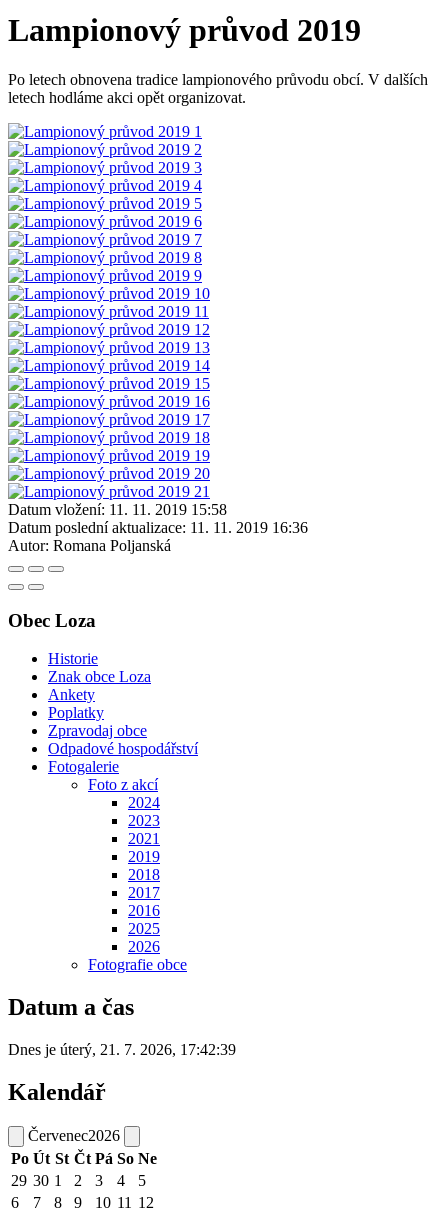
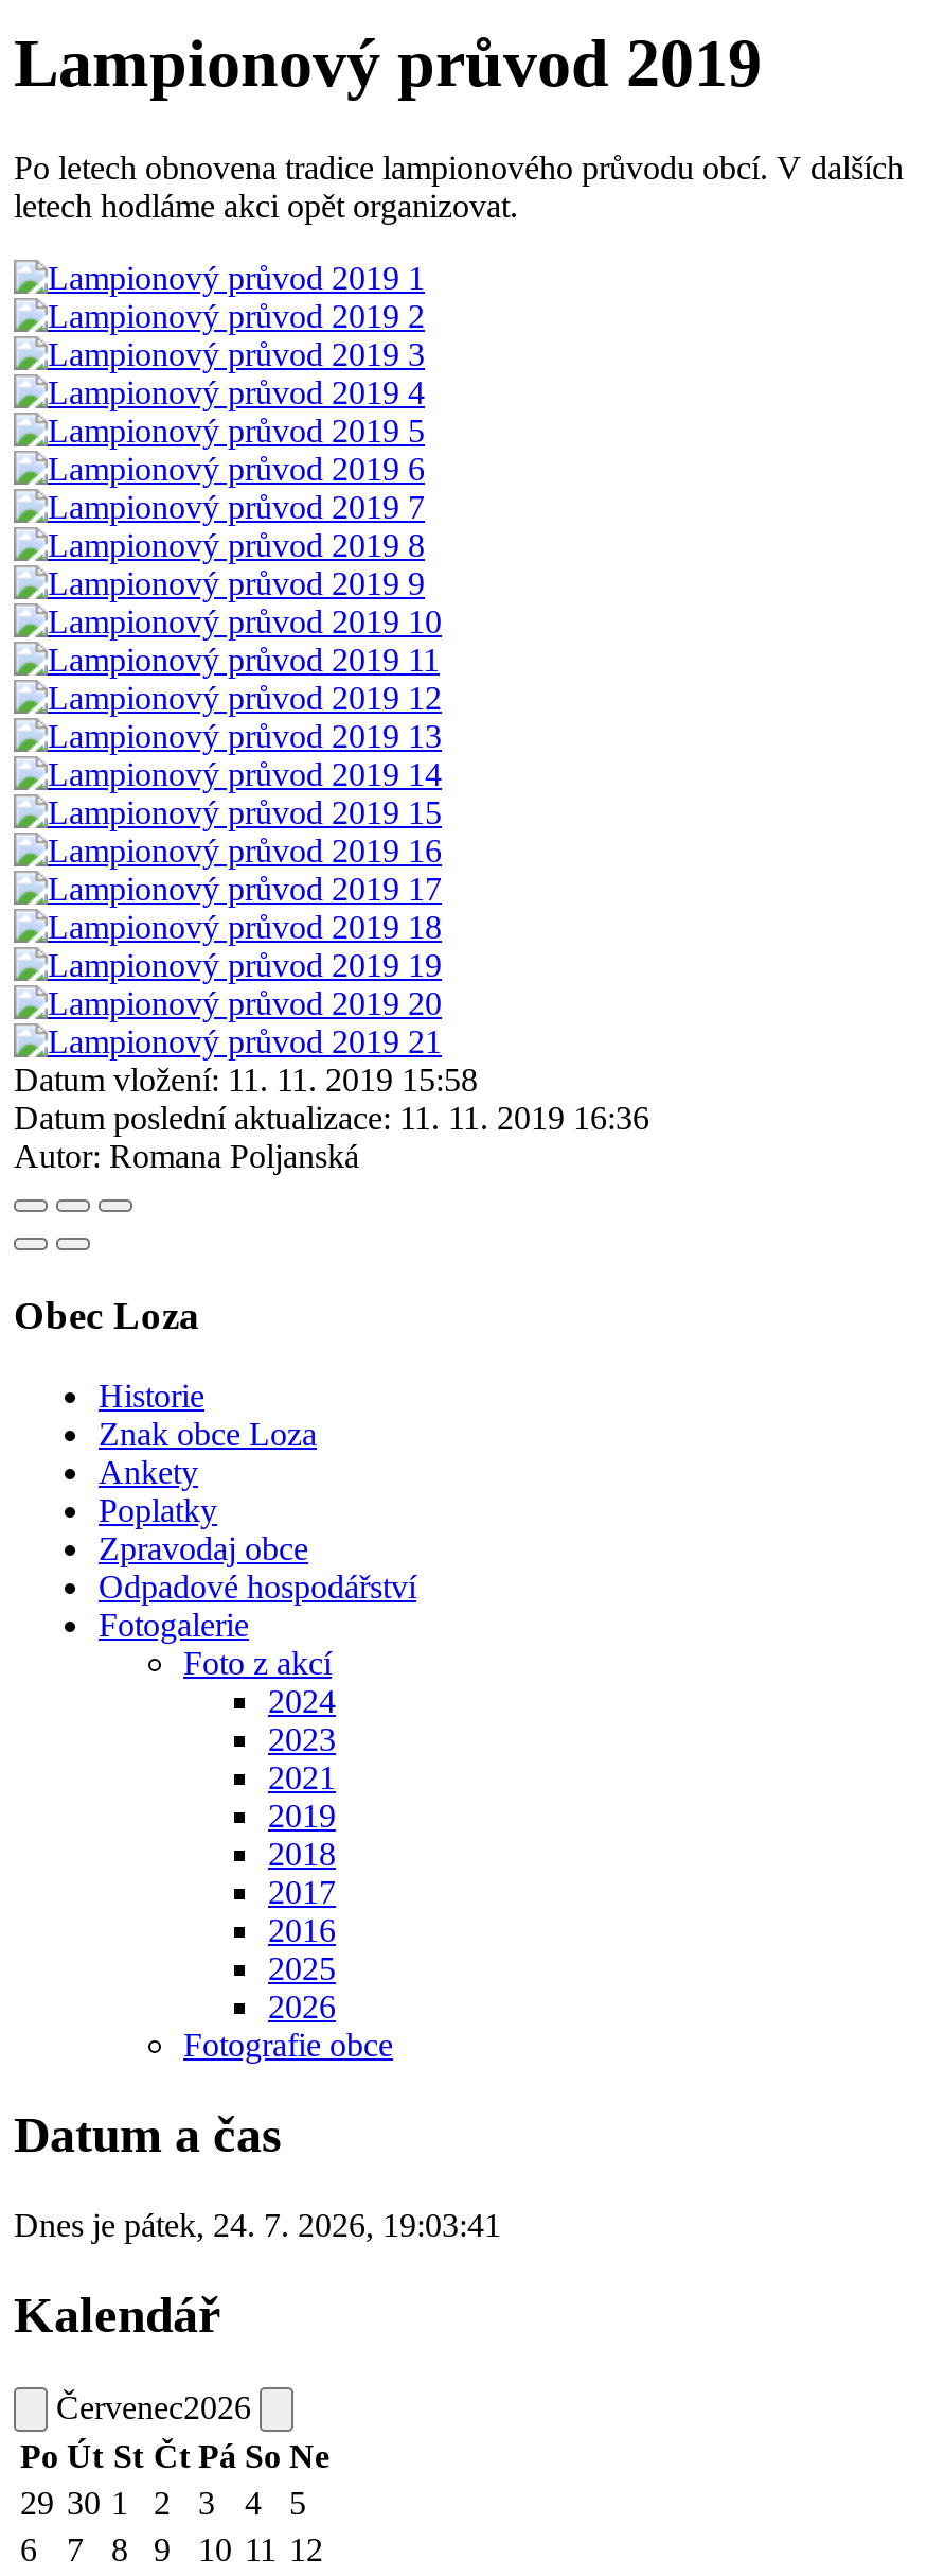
- Dnes je úterý, 21. 7. 2026, 17:42:39
+ Dnes je pátek, 24. 7. 2026, 19:03:41
